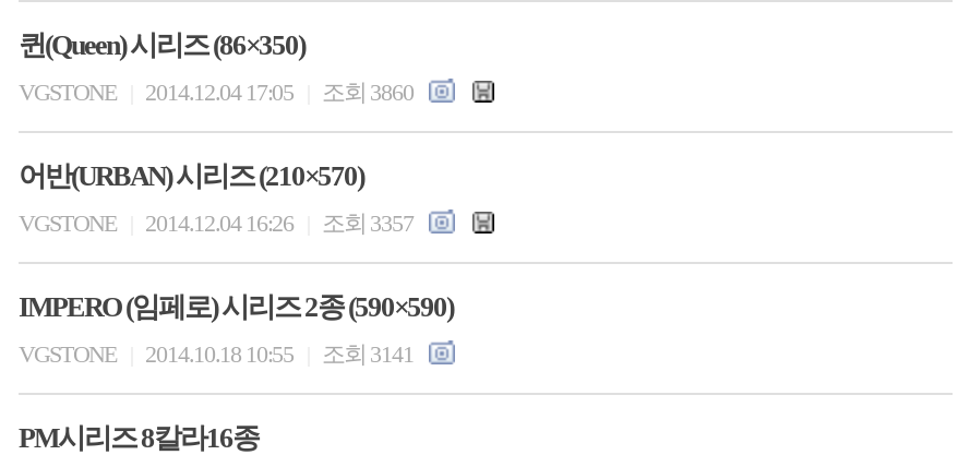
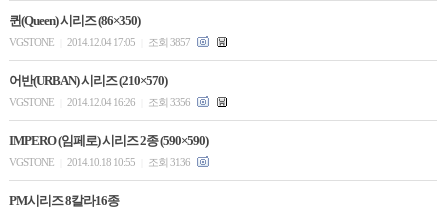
- VGSTONE 2014.12.04 17:05 조회 3860
+ VGSTONE 2014.12.04 17:05 조회 3857

- VGSTONE 2014.12.04 16:26 조회 3357
+ VGSTONE 2014.12.04 16:26 조회 3356

- VGSTONE 2014.10.18 10:55 조회 3141
+ VGSTONE 2014.10.18 10:55 조회 3136
